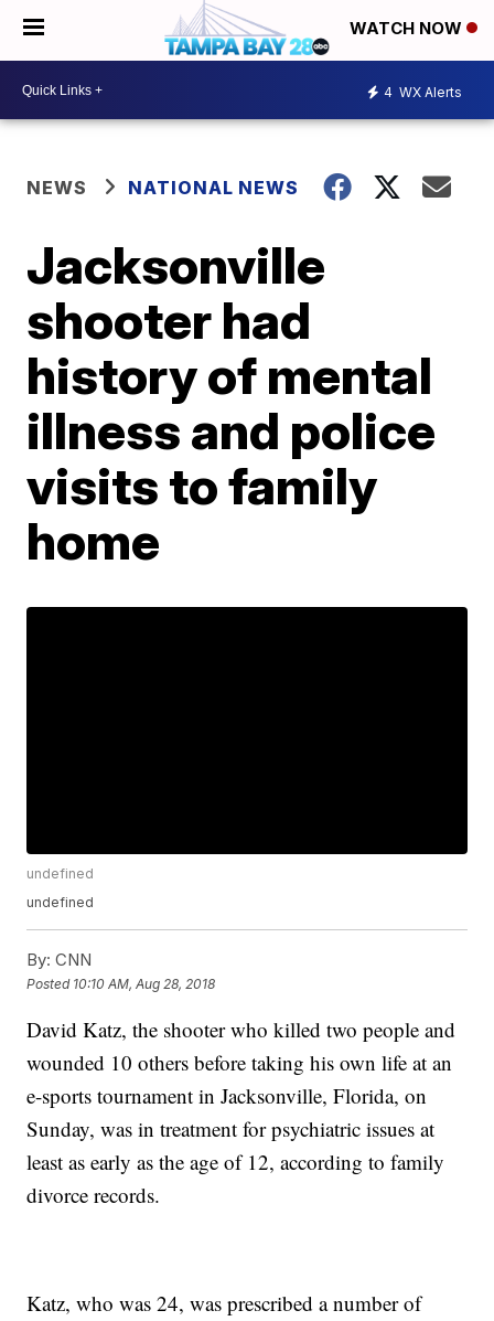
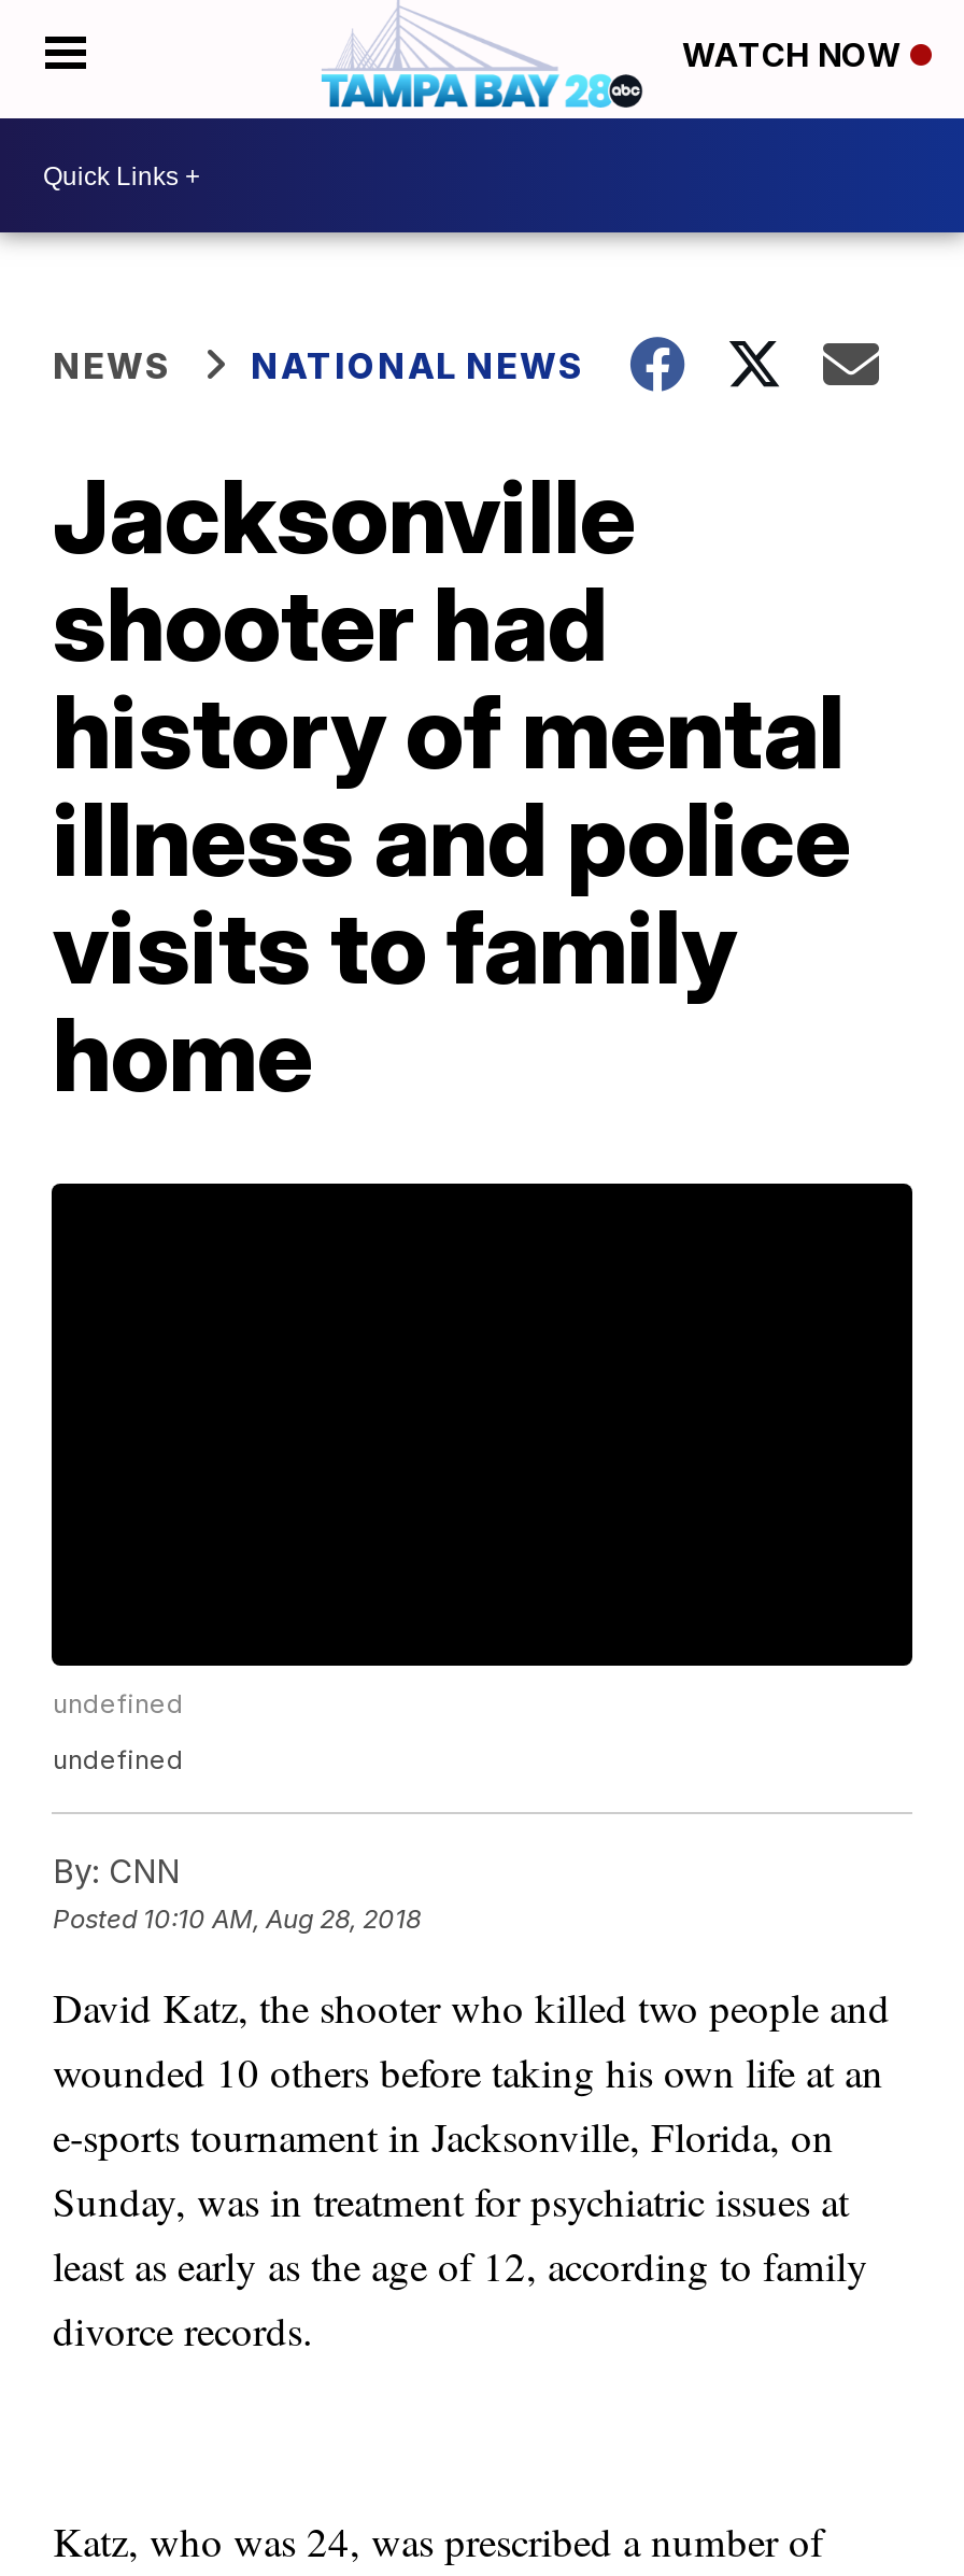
- 4 WX Alerts
